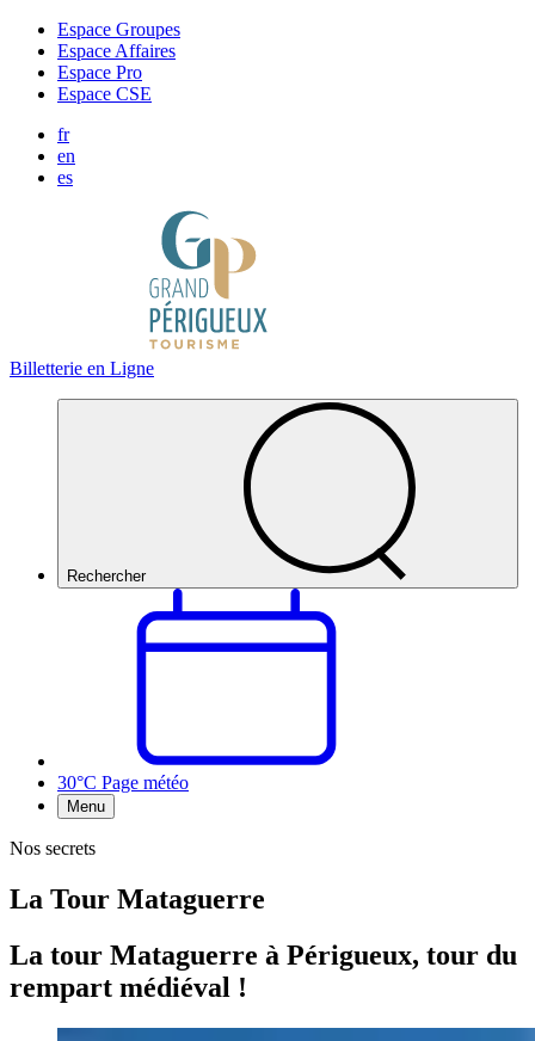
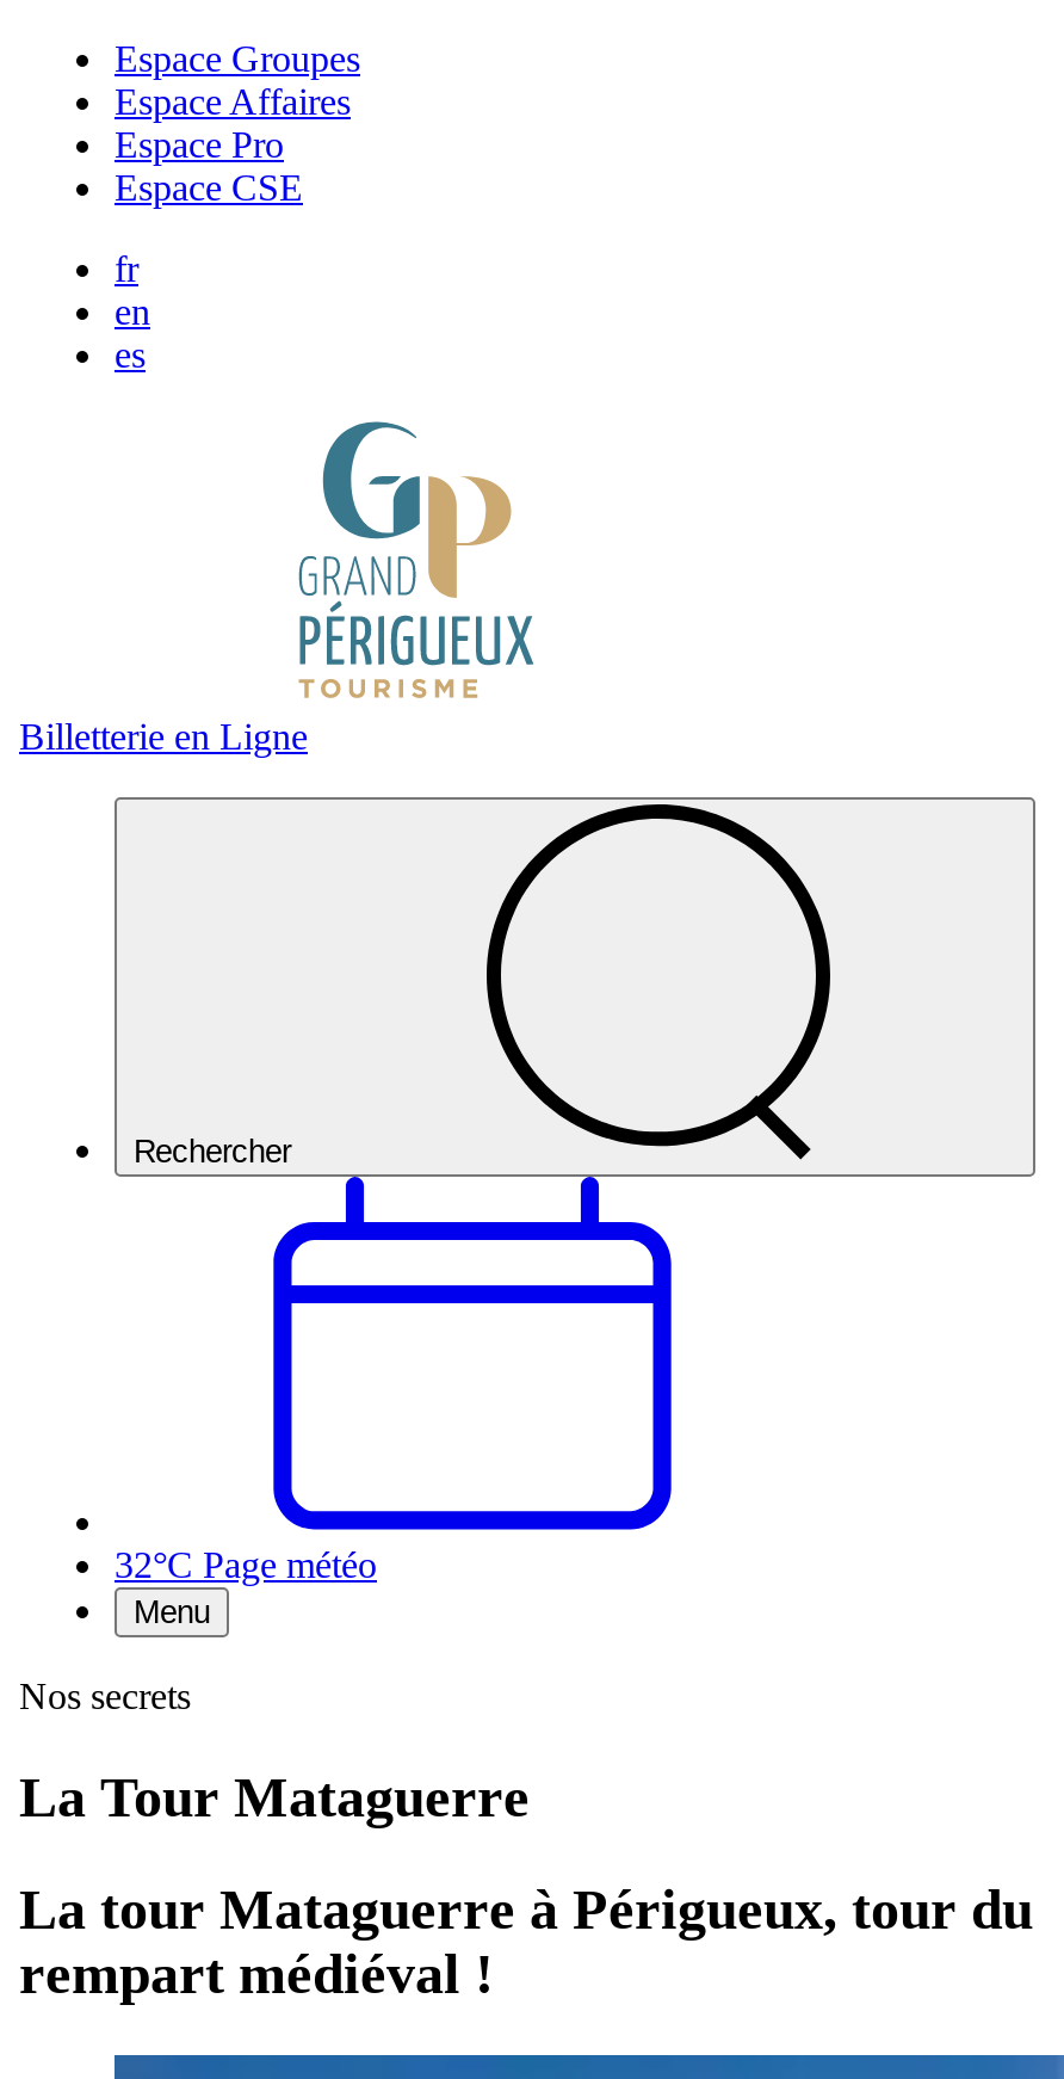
- 30°C Page météo
+ 32°C Page météo
